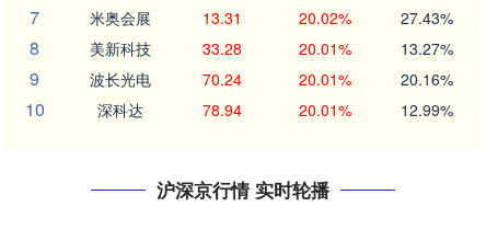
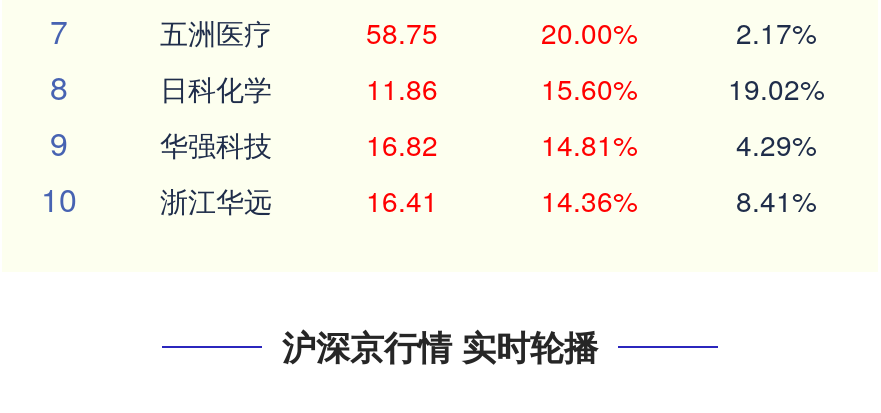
- 米奥会展
- 13.31
- 20.02%
- 27.43%
+ 五洲医疗
+ 58.75
+ 20.00%
+ 2.17%

- 美新科技
- 33.28
- 20.01%
- 13.27%
+ 日科化学
+ 11.86
+ 15.60%
+ 19.02%

- 波长光电
- 70.24
- 20.01%
- 20.16%
+ 华强科技
+ 16.82
+ 14.81%
+ 4.29%

- 深科达
- 78.94
- 20.01%
- 12.99%
+ 浙江华远
+ 16.41
+ 14.36%
+ 8.41%
